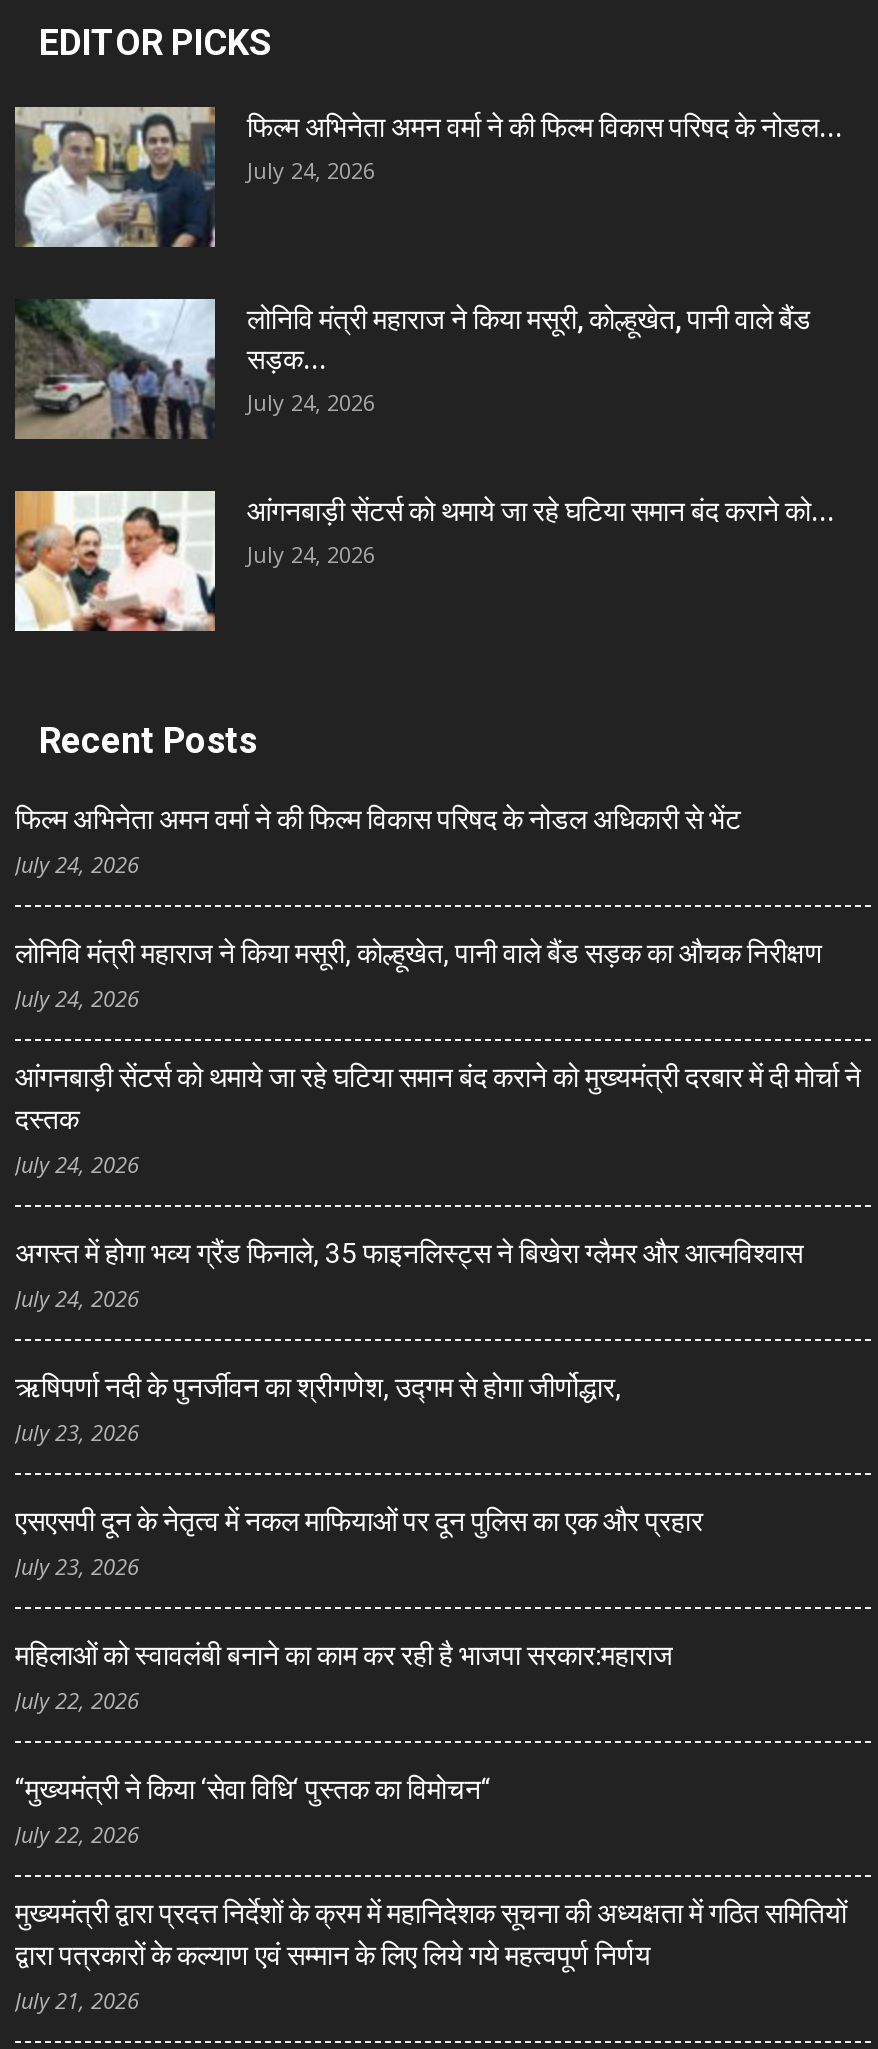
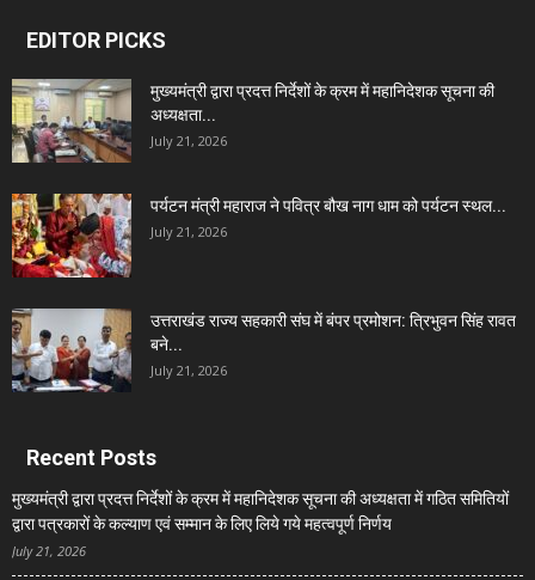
- [image]
- फिल्म अभिनेता अमन वर्मा ने की फिल्म विकास परिषद के नोडल...
- July 24, 2026
+ [image]
+ मुख्यमंत्री द्वारा प्रदत्त निर्देशों के क्रम में महानिदेशक सूचना की
+ अध्यक्षता...
+ July 21, 2026

- [image]
- लोनिवि मंत्री महाराज ने किया मसूरी, कोल्हूखेत, पानी वाले बैंड
- सड़क...
- July 24, 2026
+ [image]
+ पर्यटन मंत्री महाराज ने पवित्र बौख नाग धाम को पर्यटन स्थल...
+ July 21, 2026

- [image]
- आंगनबाड़ी सेंटर्स को थमाये जा रहे घटिया समान बंद कराने को...
- July 24, 2026
+ [image]
+ उत्तराखंड राज्य सहकारी संघ में बंपर प्रमोशन: त्रिभुवन सिंह रावत
+ बने...
+ July 21, 2026

- फिल्म अभिनेता अमन वर्मा ने की फिल्म विकास परिषद के नोडल अधिकारी से भेंट
- July 24, 2026
- लोनिवि मंत्री महाराज ने किया मसूरी, कोल्हूखेत, पानी वाले बैंड सड़क का औचक निरीक्षण
- July 24, 2026
- आंगनबाड़ी सेंटर्स को थमाये जा रहे घटिया समान बंद कराने को मुख्यमंत्री दरबार में दी मोर्चा ने
- दस्तक
- July 24, 2026
- अगस्त में होगा भव्य ग्रैंड फिनाले, 35 फाइनलिस्ट्स ने बिखेरा ग्लैमर और आत्मविश्वास
- July 24, 2026
- ऋषिपर्णा नदी के पुनर्जीवन का श्रीगणेश, उद्गम से होगा जीर्णोद्धार,
- July 23, 2026
- एसएसपी दून के नेतृत्व में नकल माफियाओं पर दून पुलिस का एक और प्रहार
- July 23, 2026
- महिलाओं को स्वावलंबी बनाने का काम कर रही है भाजपा सरकार:महाराज
- July 22, 2026
- ‘‘मुख्यमंत्री ने किया ‘सेवा विधि‘ पुस्तक का विमोचन‘‘
- July 22, 2026
